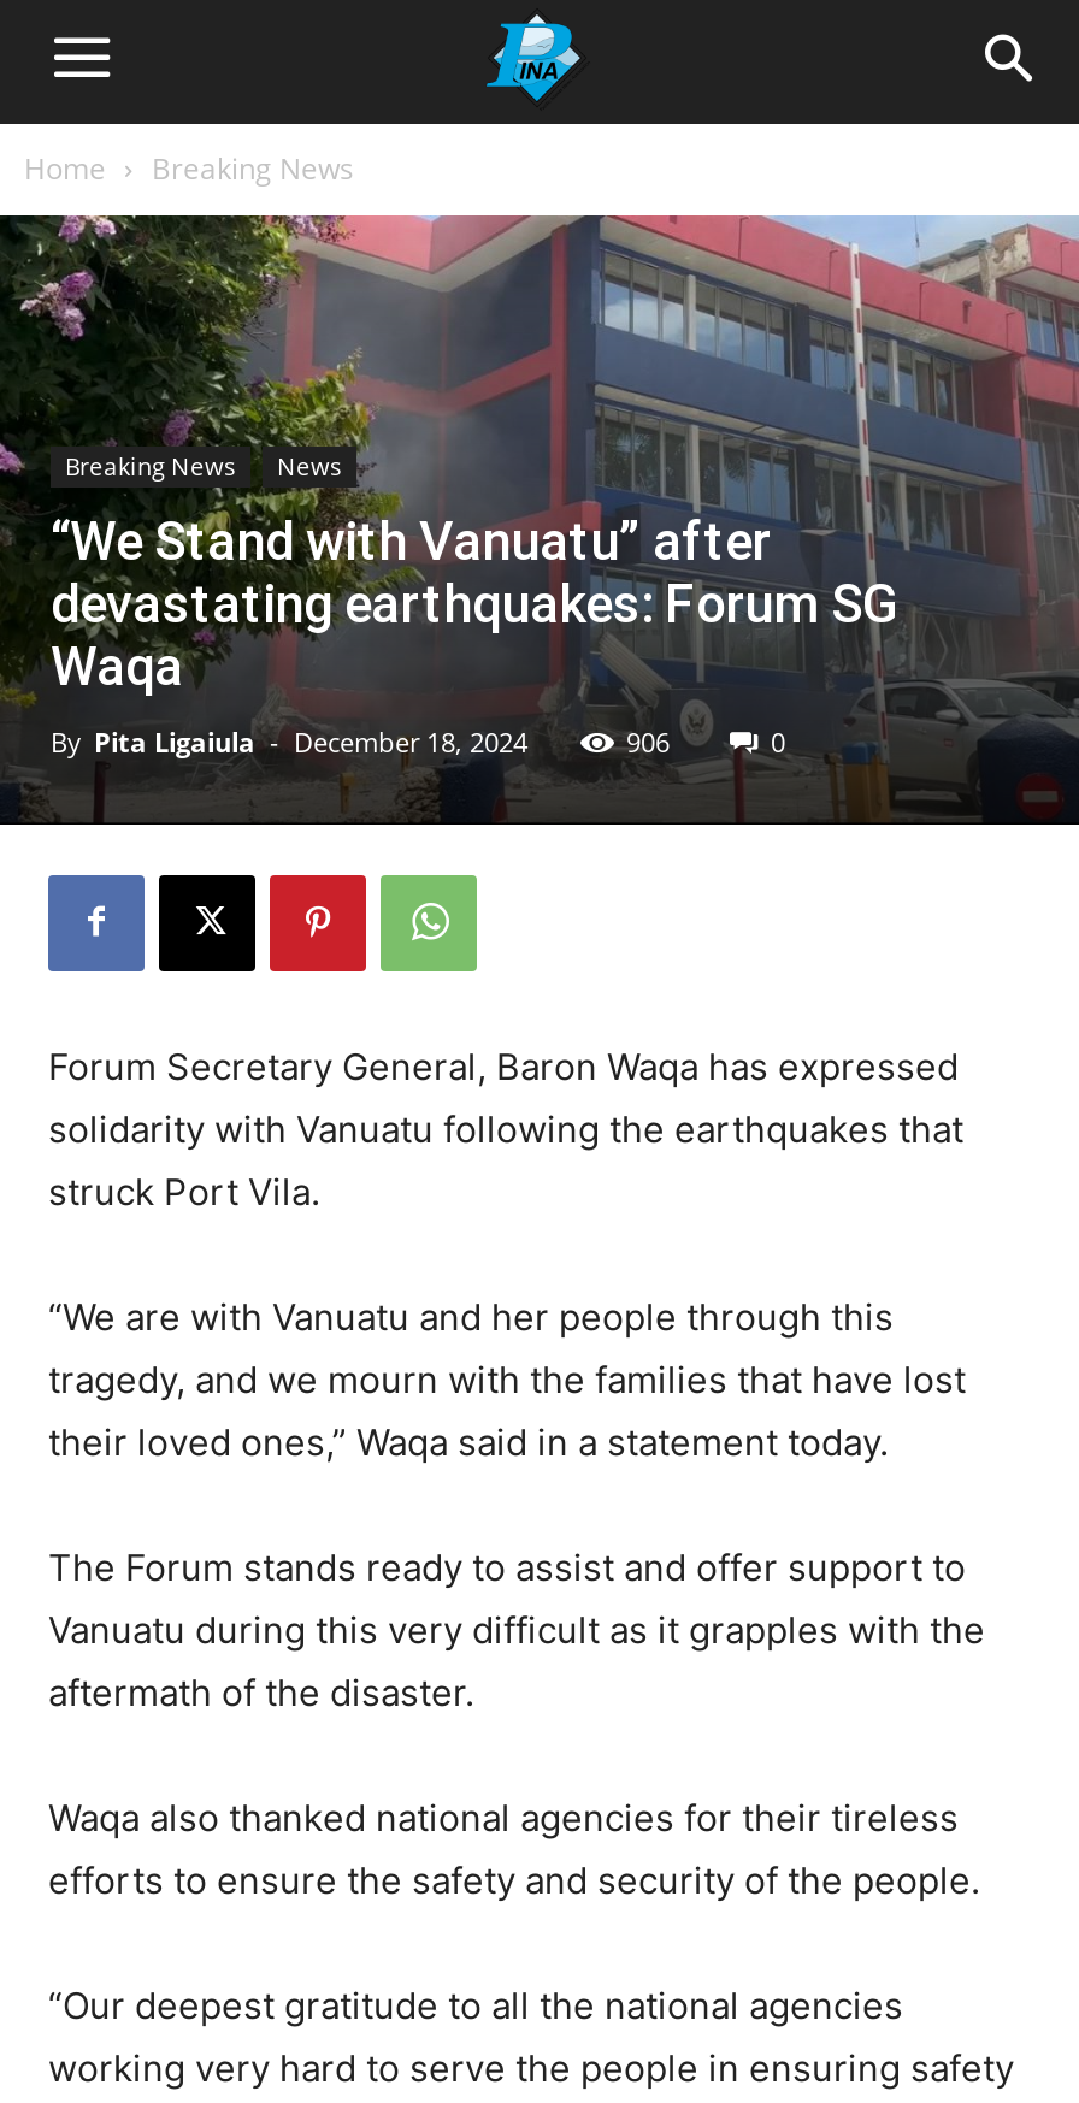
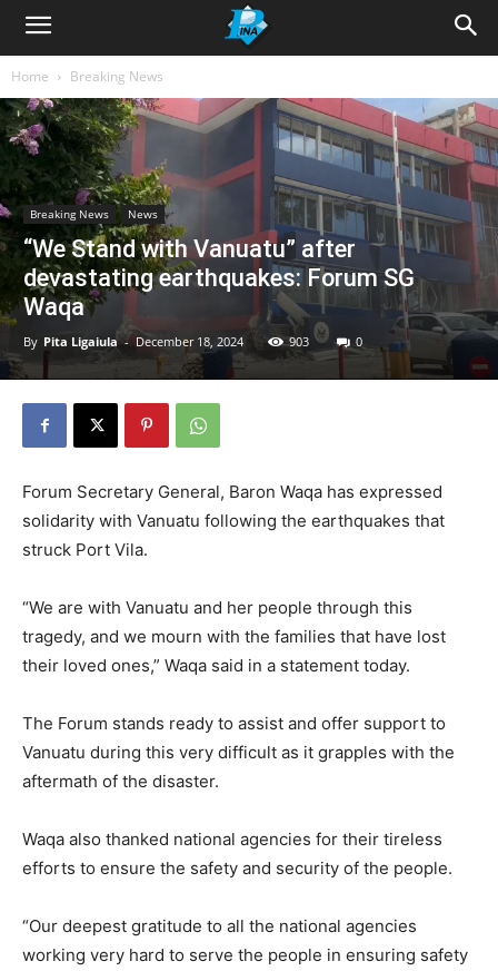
- 906
+ 903
